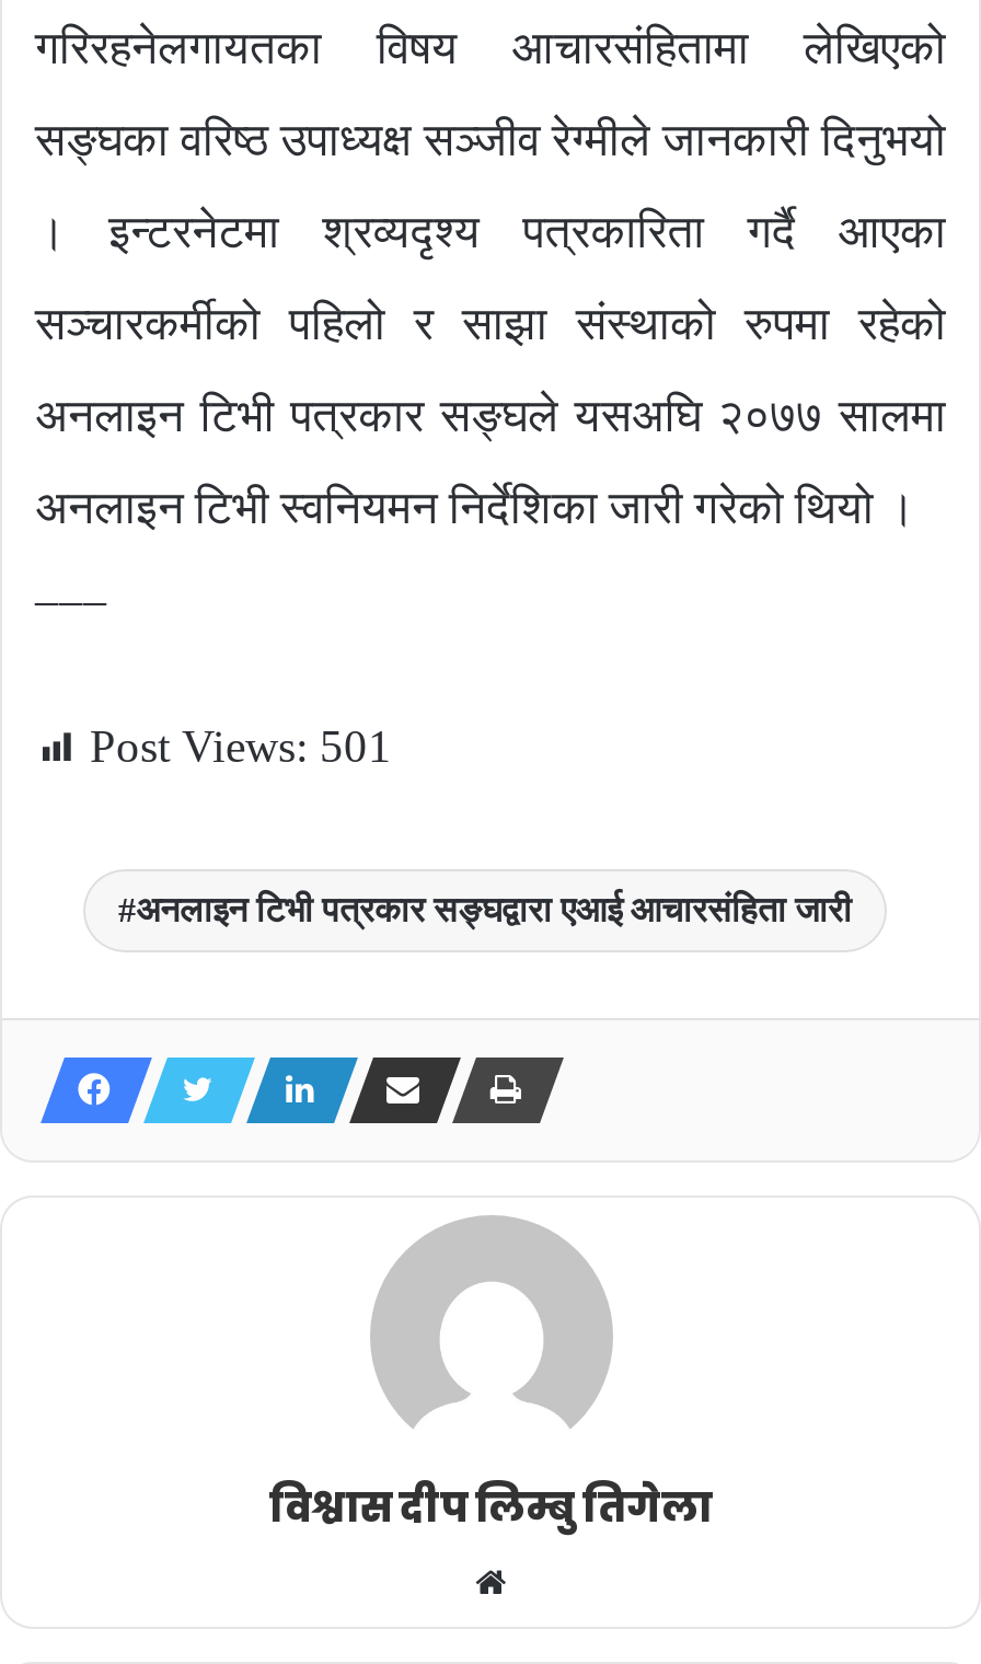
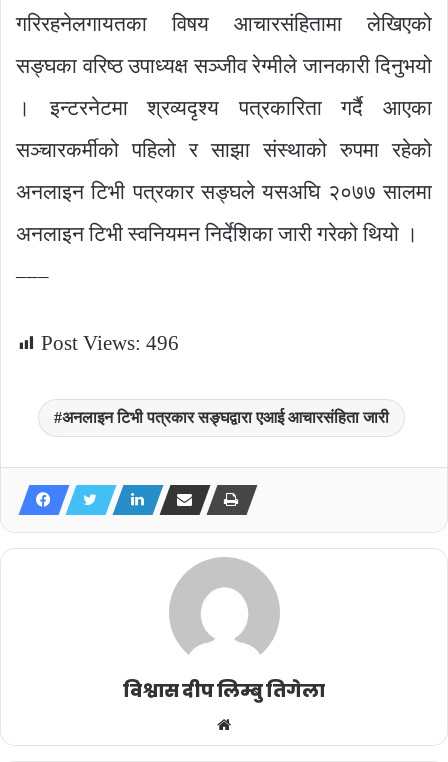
- Post Views: 501
+ Post Views: 496
